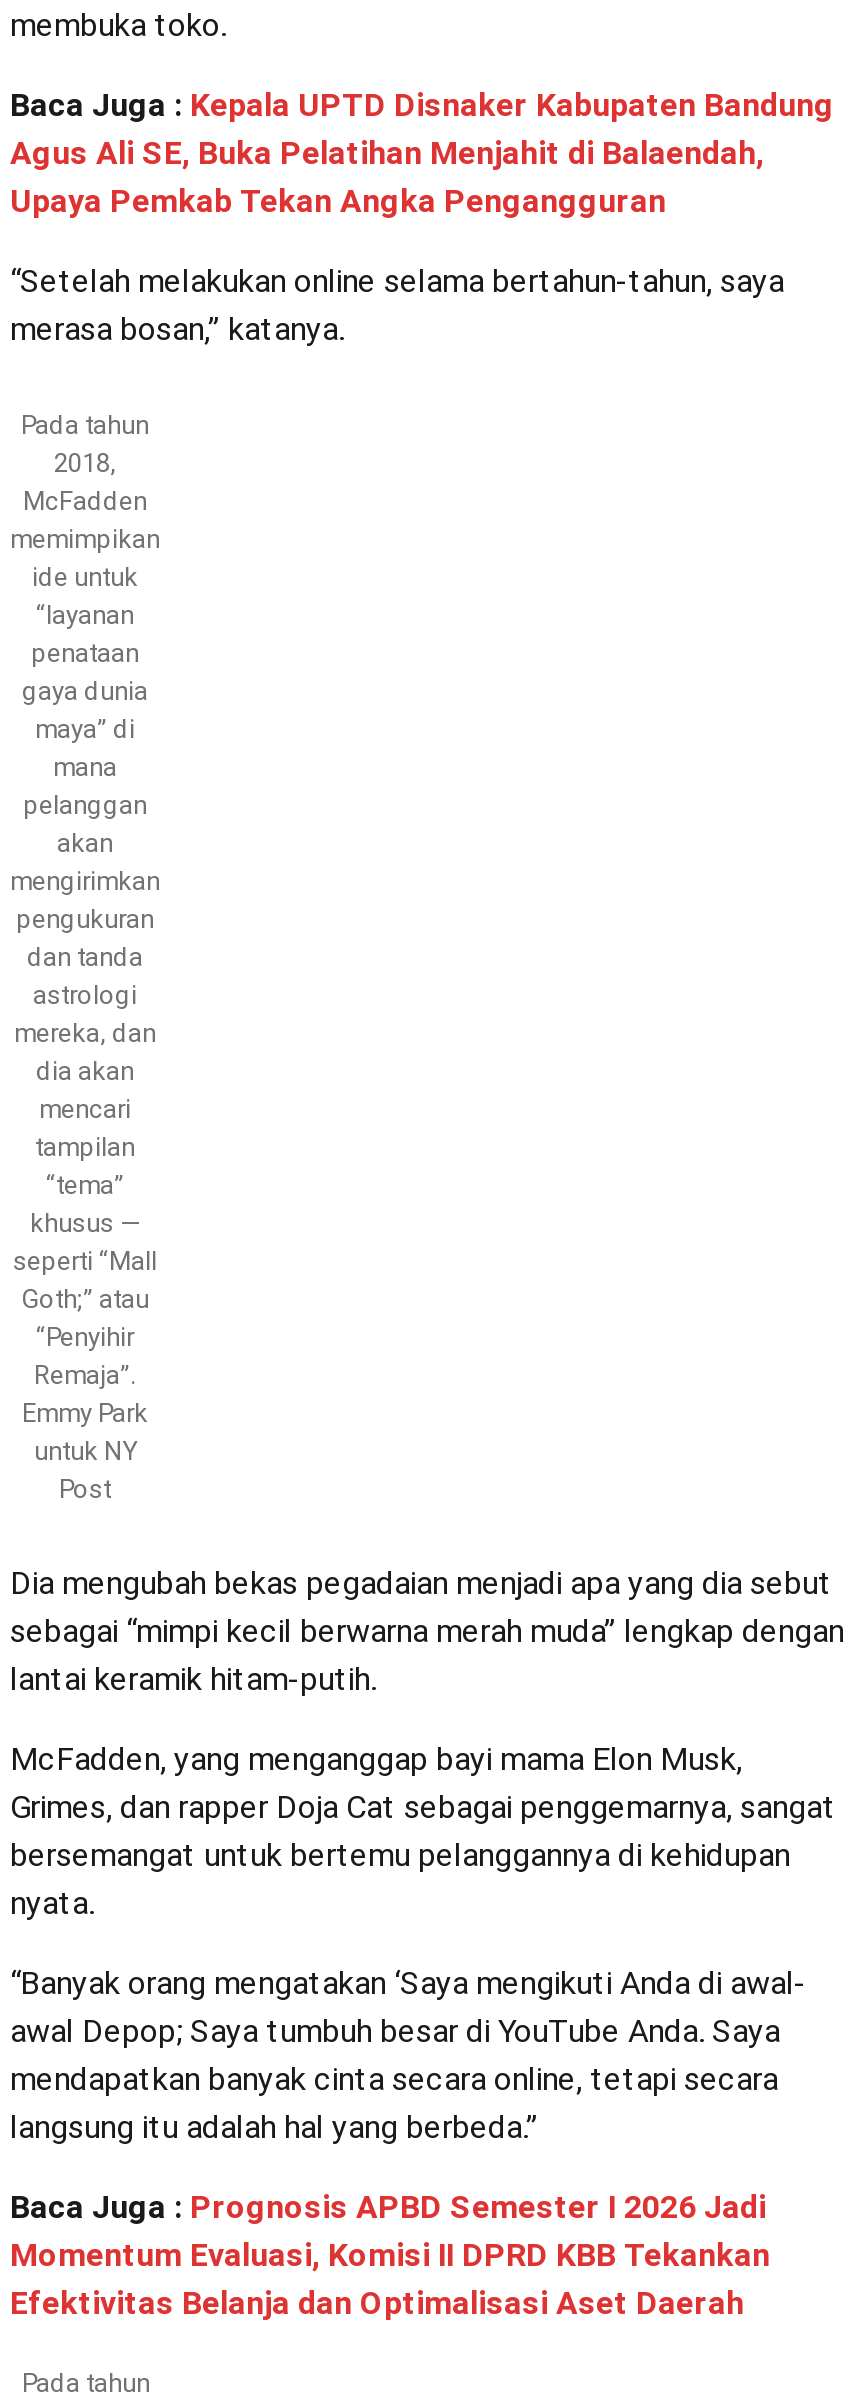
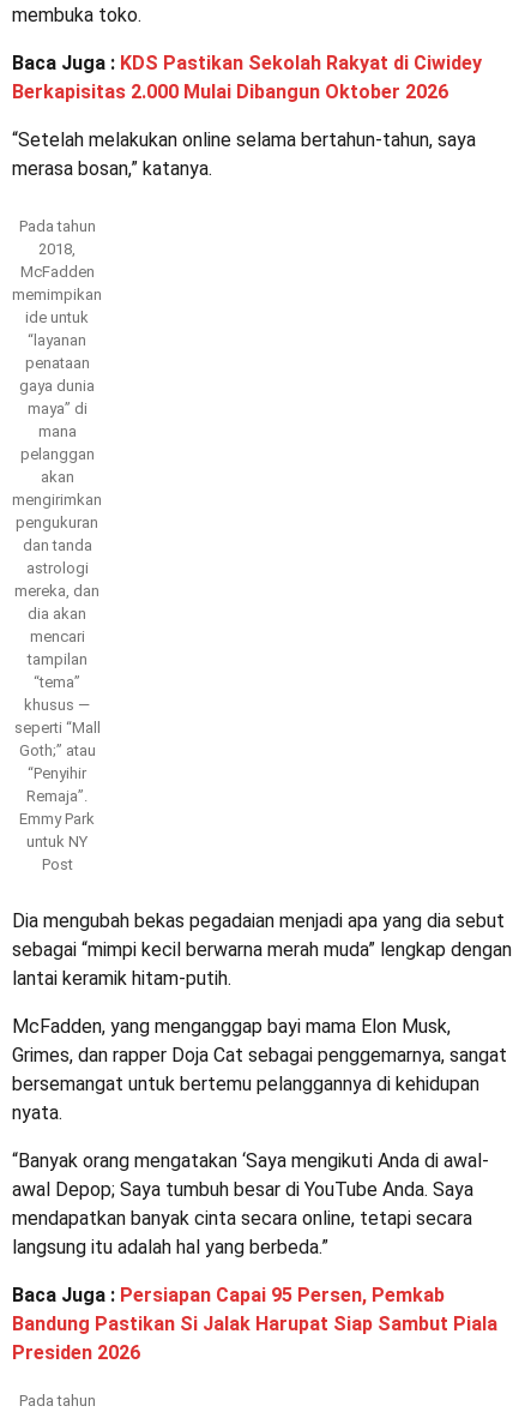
- Baca Juga : Kepala UPTD Disnaker Kabupaten Bandung
- Agus Ali SE, Buka Pelatihan Menjahit di Balaendah,
- Upaya Pemkab Tekan Angka Pengangguran
+ Baca Juga : KDS Pastikan Sekolah Rakyat di Ciwidey
+ Berkapisitas 2.000 Mulai Dibangun Oktober 2026

- Baca Juga : Prognosis APBD Semester I 2026 Jadi
- Momentum Evaluasi, Komisi II DPRD KBB Tekankan
- Efektivitas Belanja dan Optimalisasi Aset Daerah
+ Baca Juga : Persiapan Capai 95 Persen, Pemkab
+ Bandung Pastikan Si Jalak Harupat Siap Sambut Piala
+ Presiden 2026
